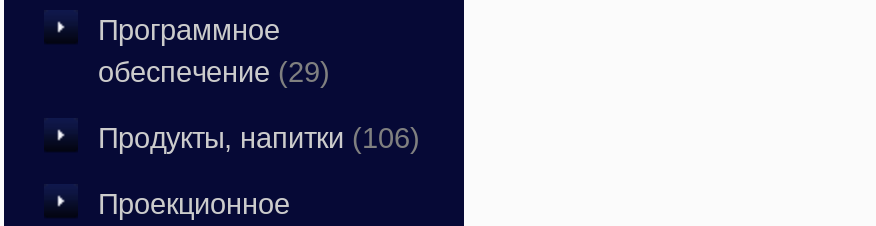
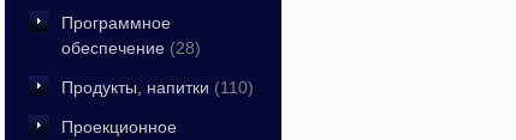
- обеспечение (29)
+ обеспечение (28)

- Продукты, напитки (106)
+ Продукты, напитки (110)
